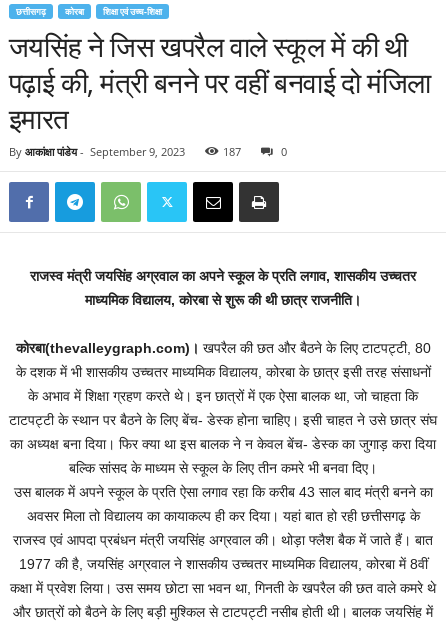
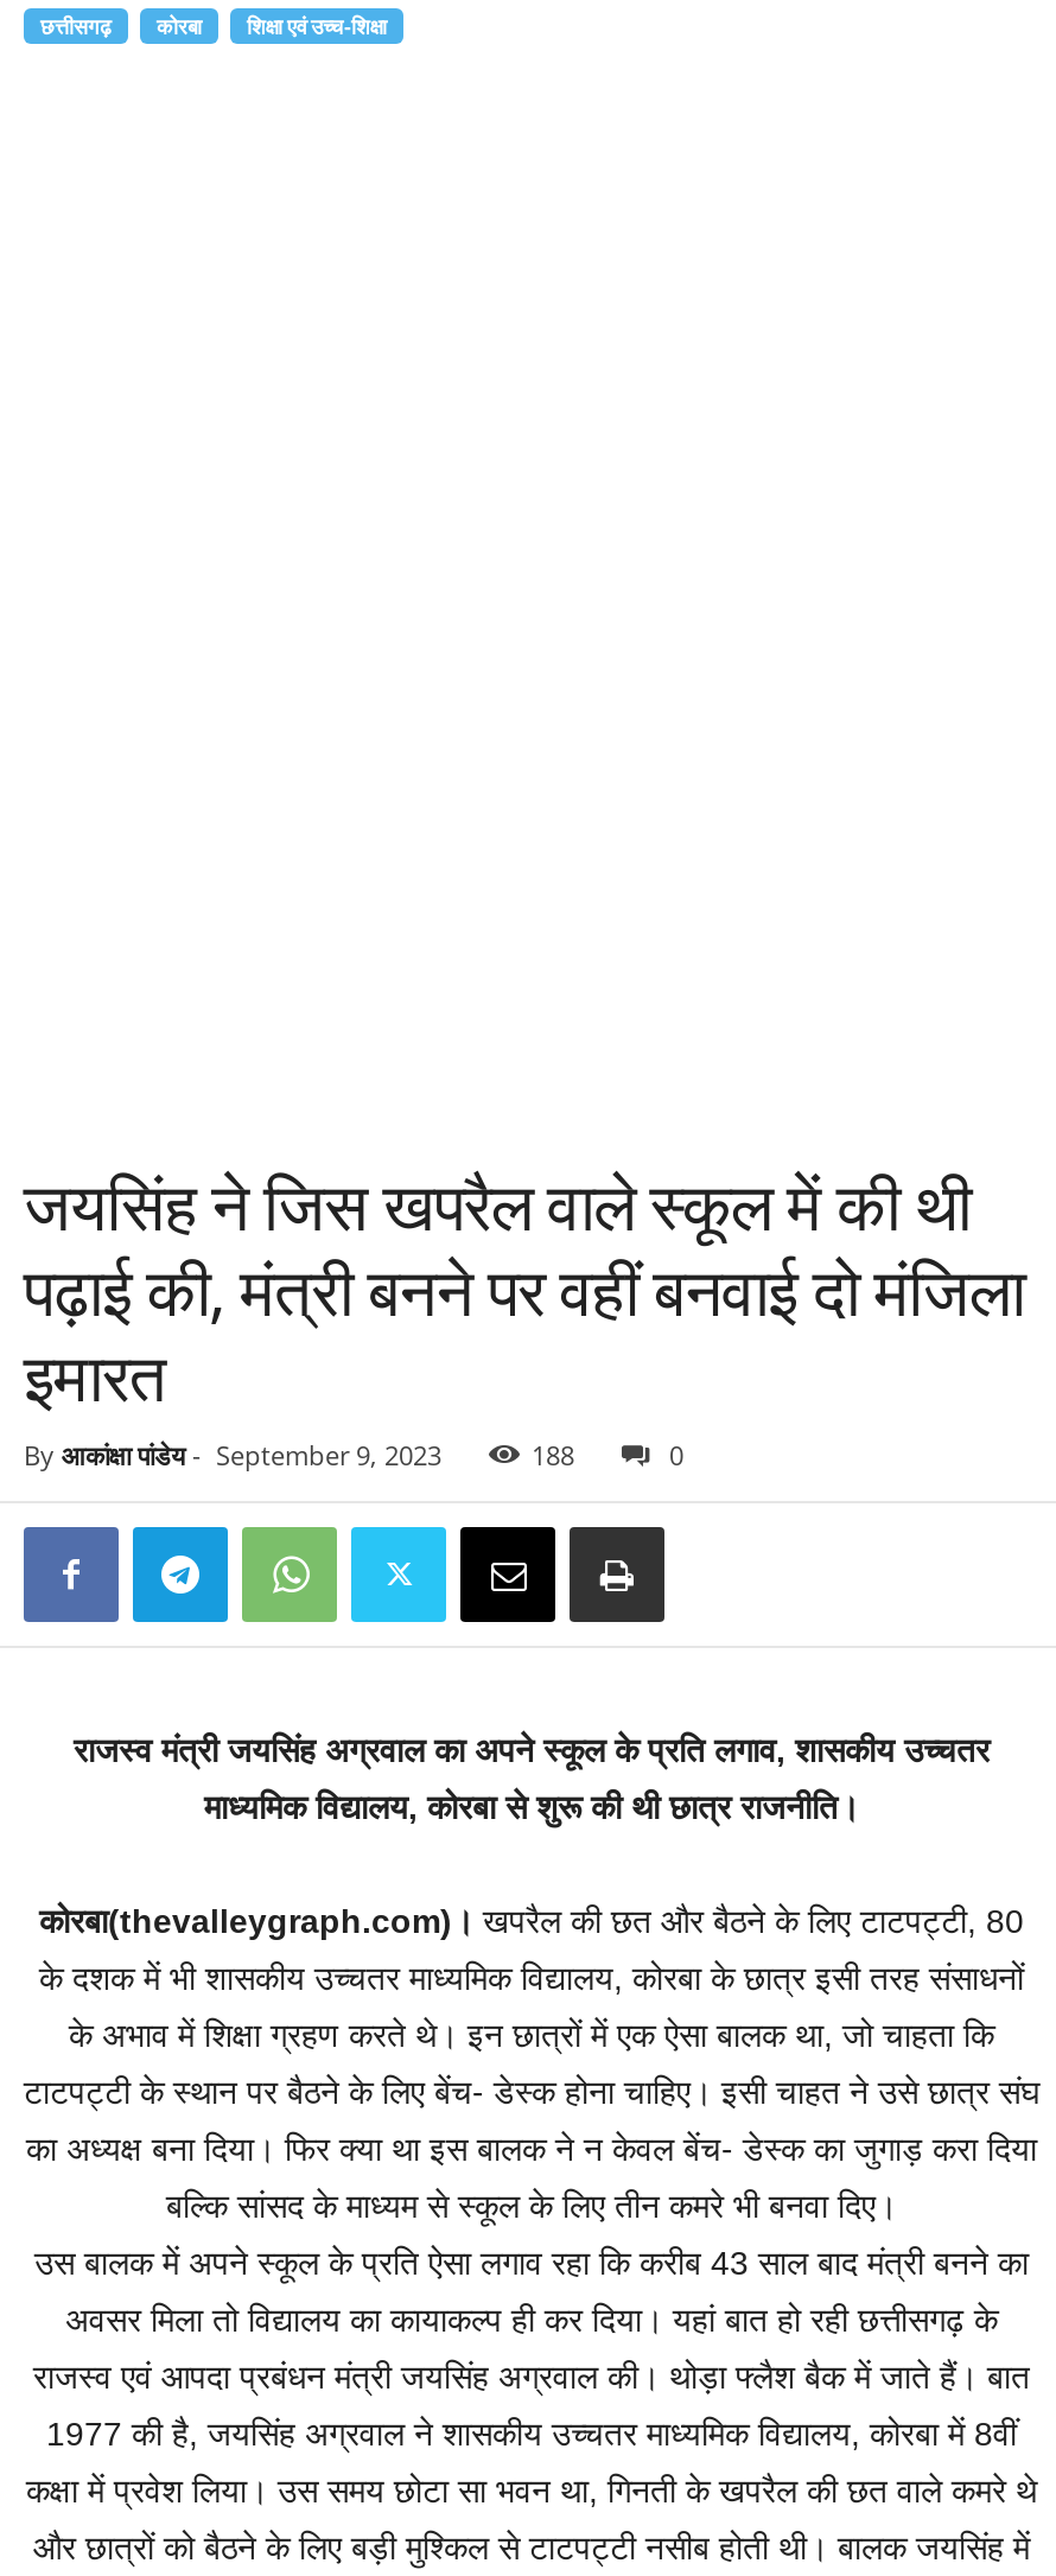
- 187
+ 188
